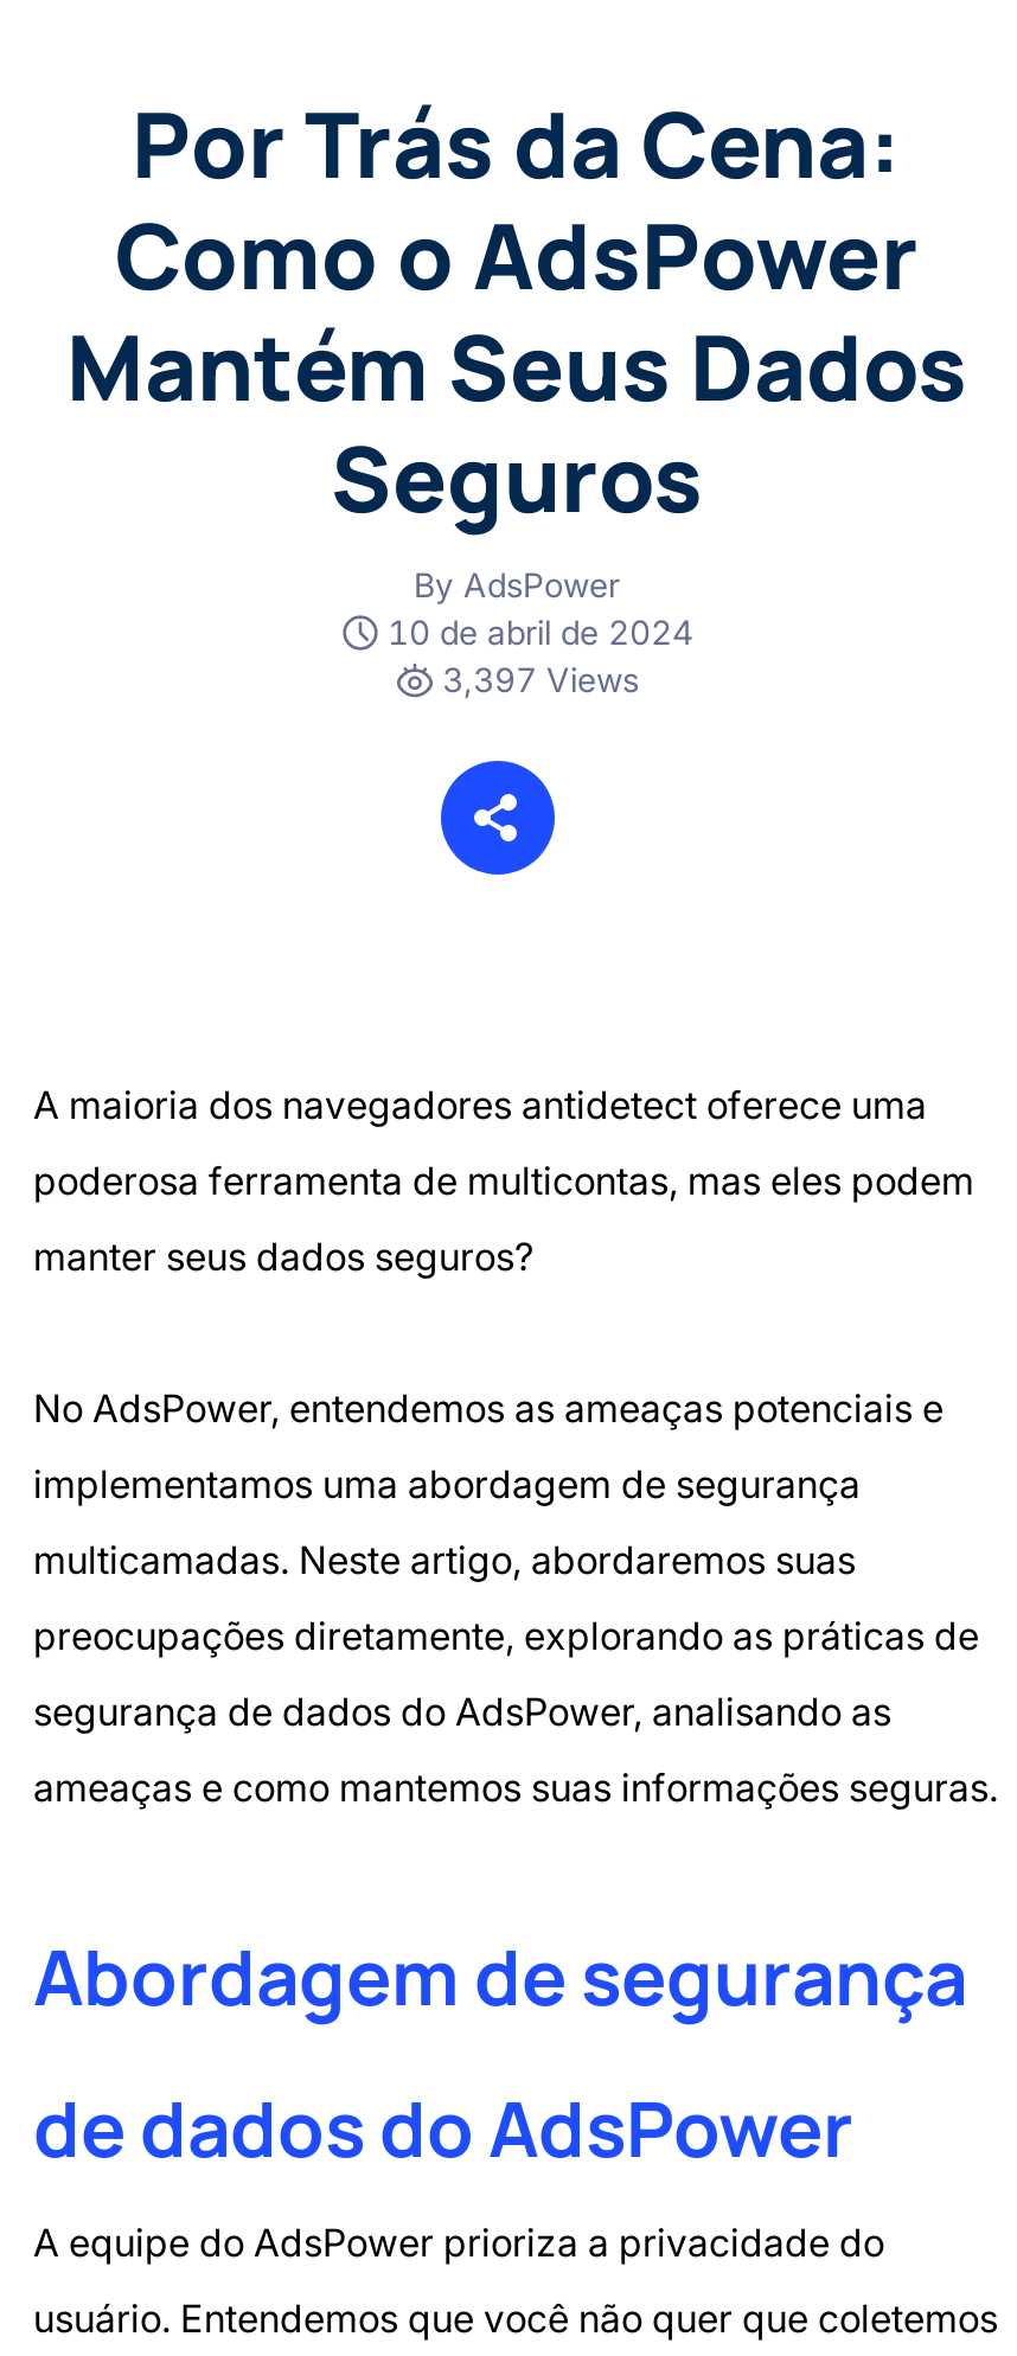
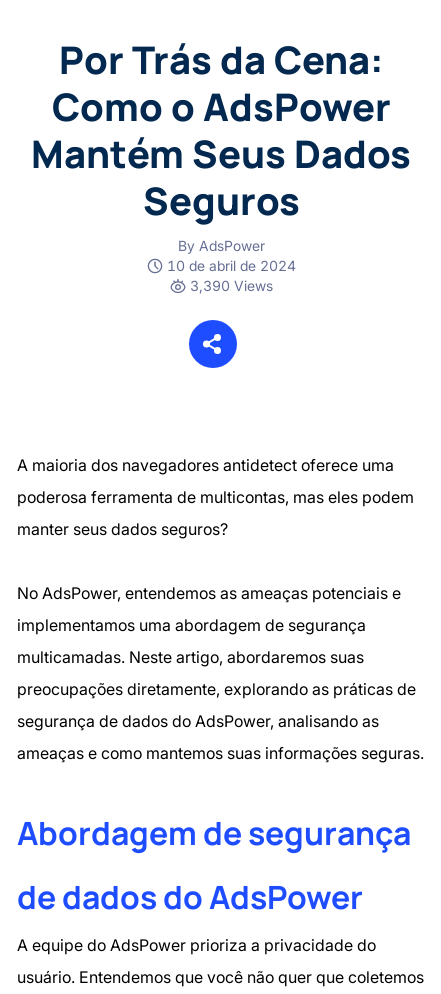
- 3,397 Views
+ 3,390 Views
